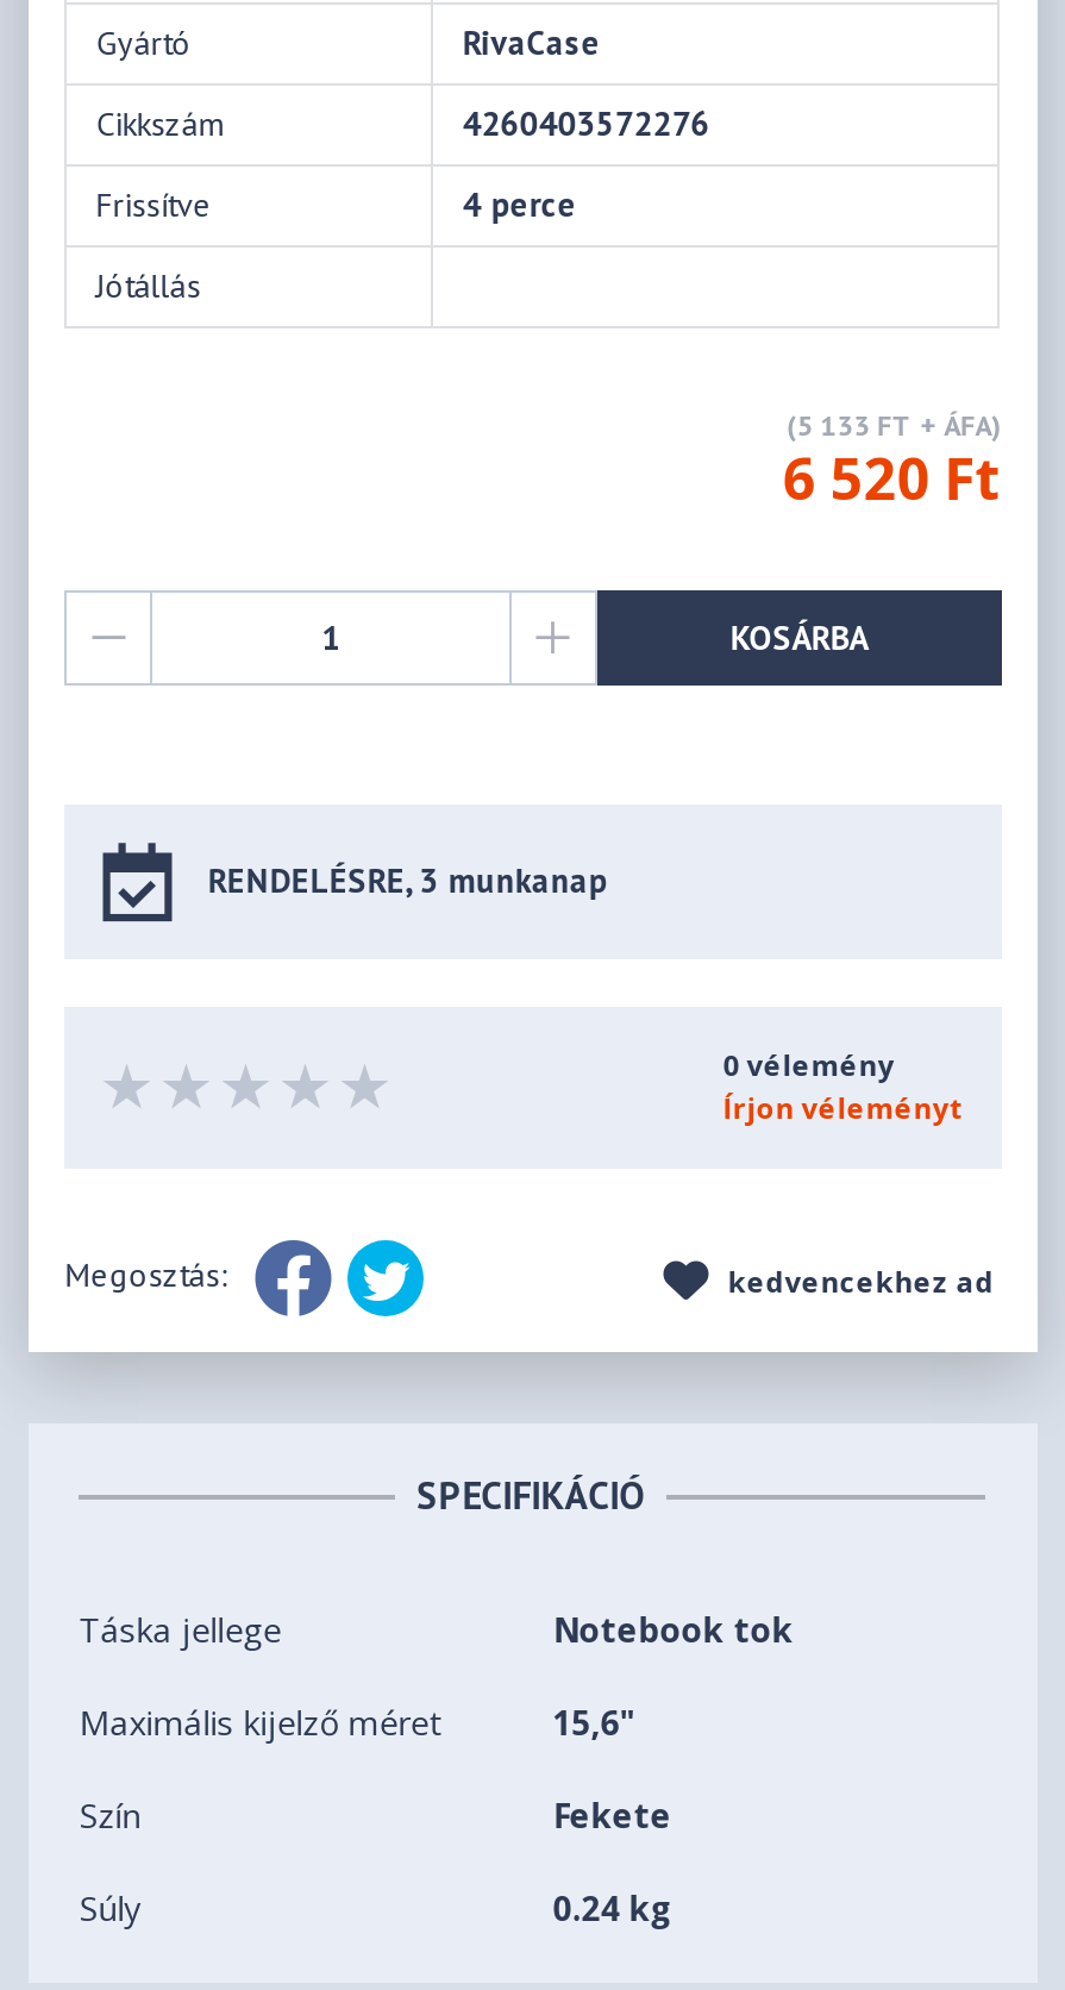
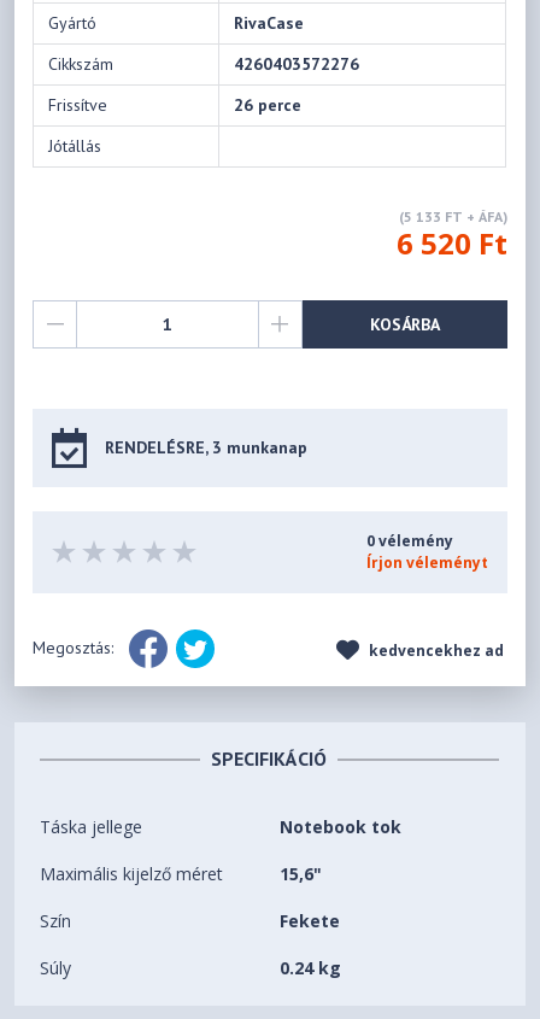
- 4 perce
+ 26 perce
